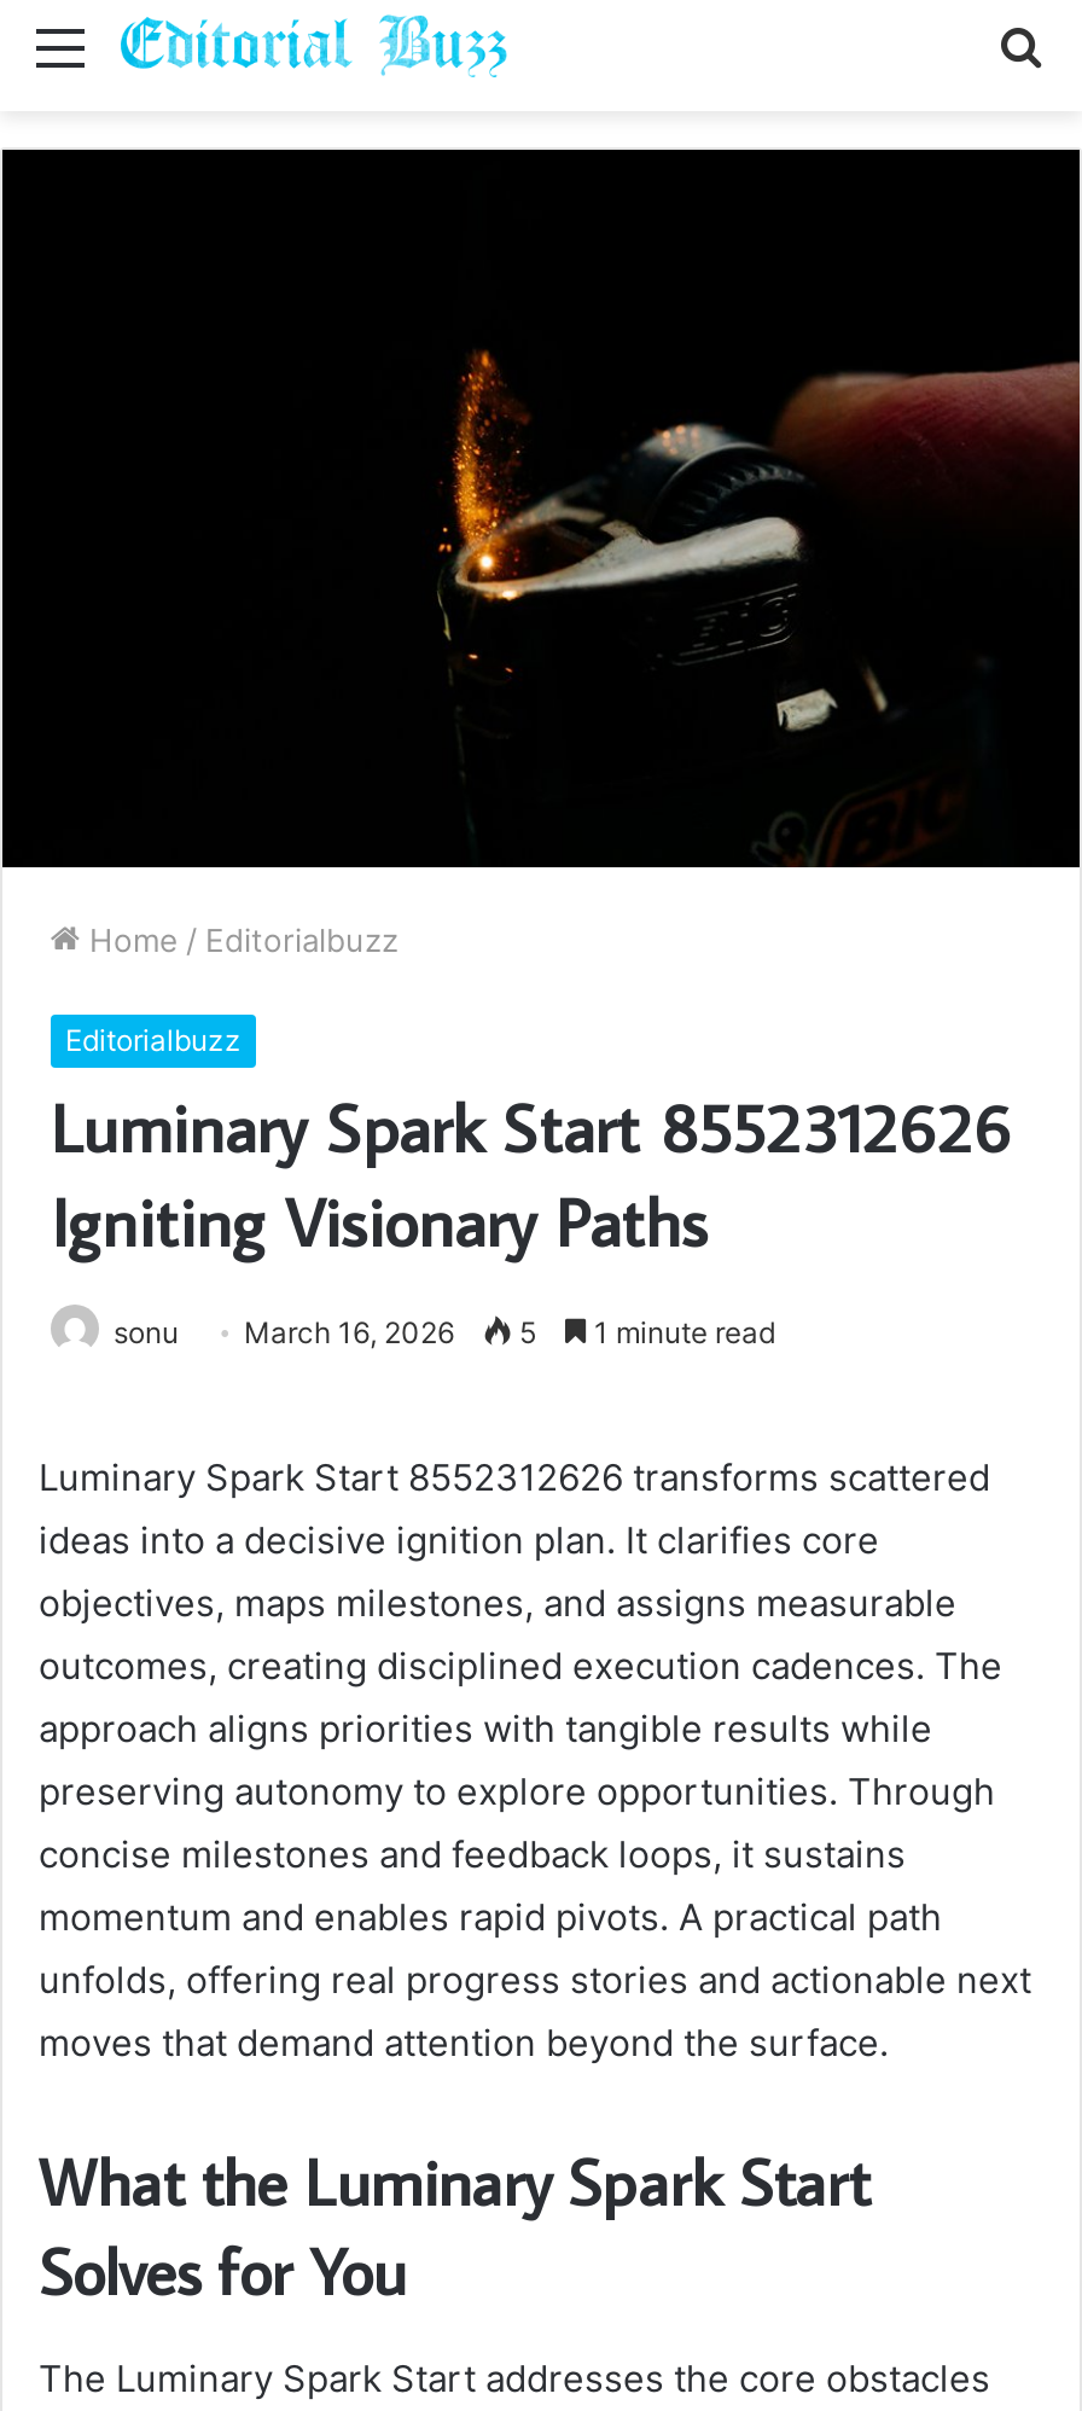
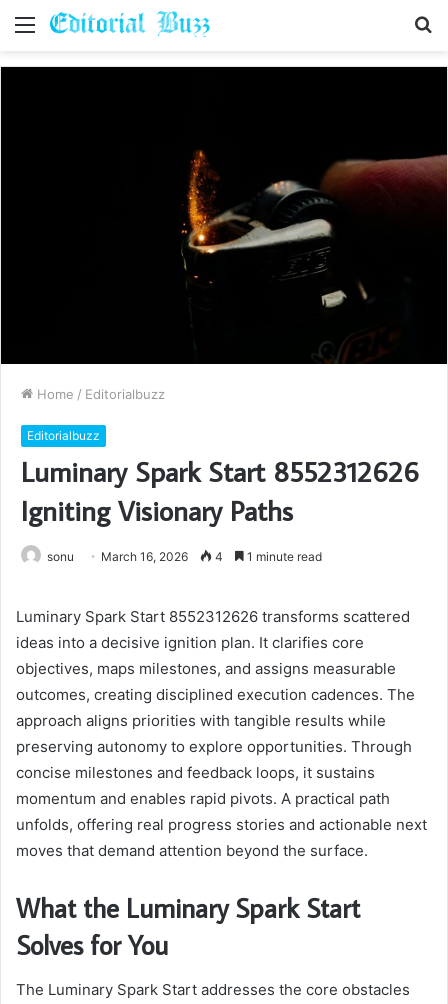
- sonu March 16, 2026 5 1 minute read
+ sonu March 16, 2026 4 1 minute read
